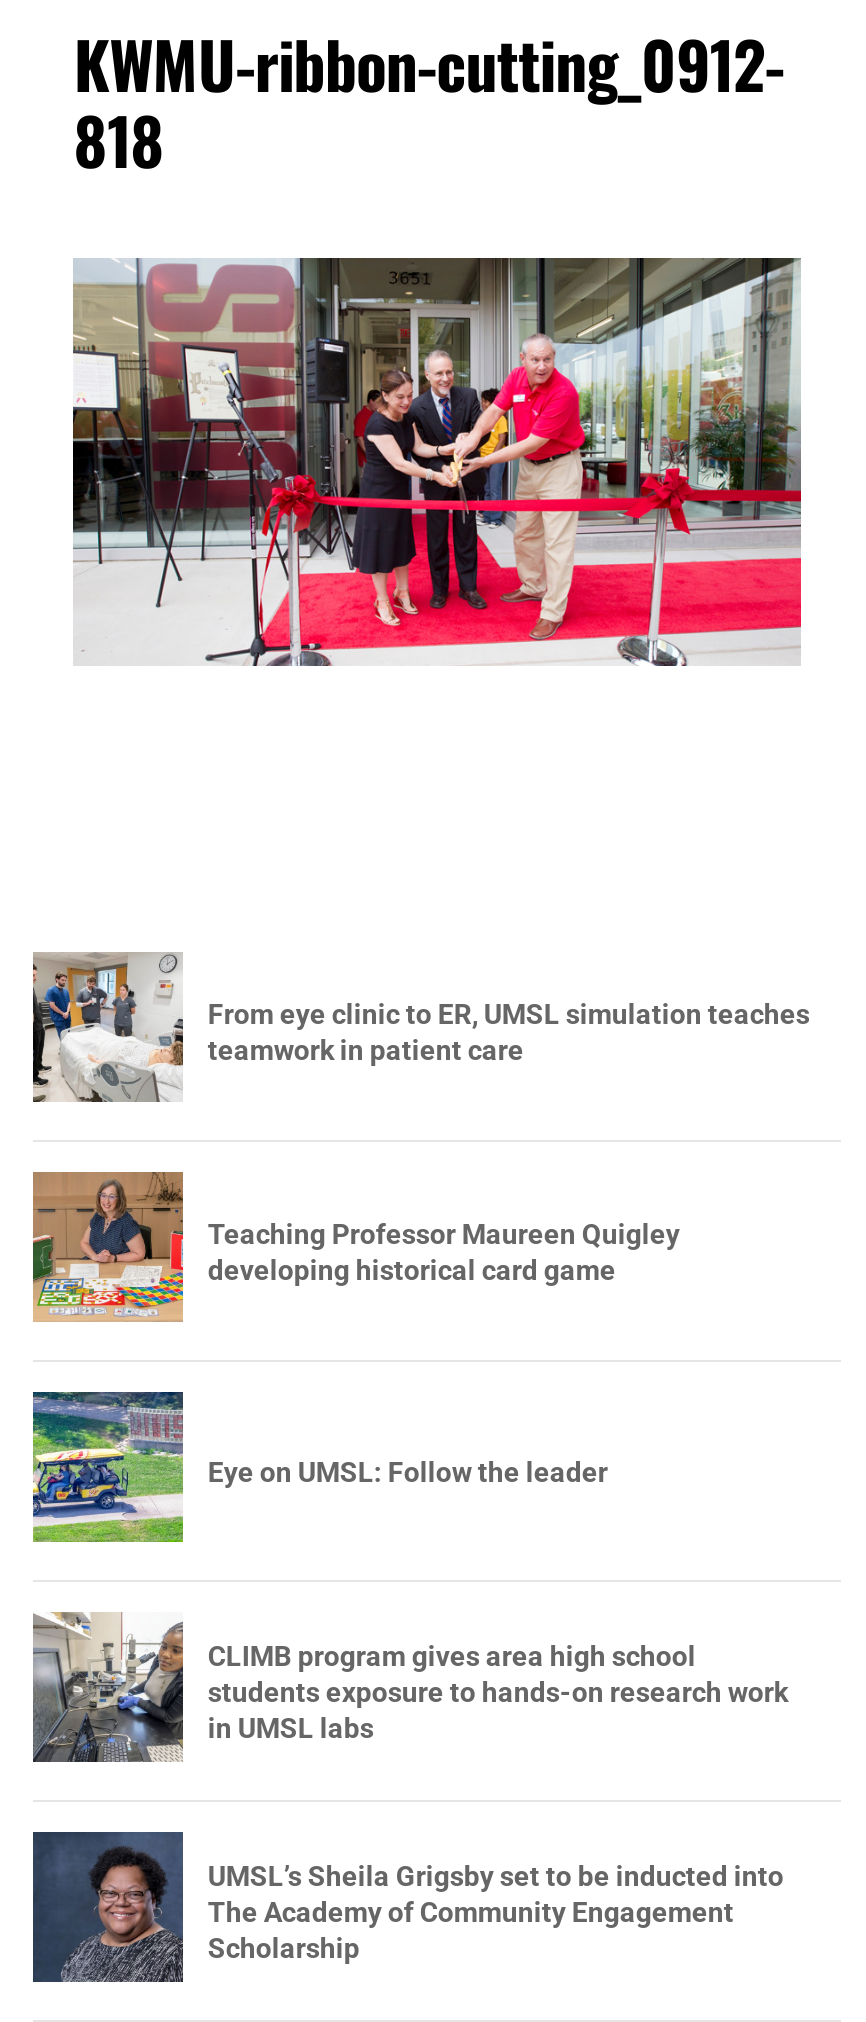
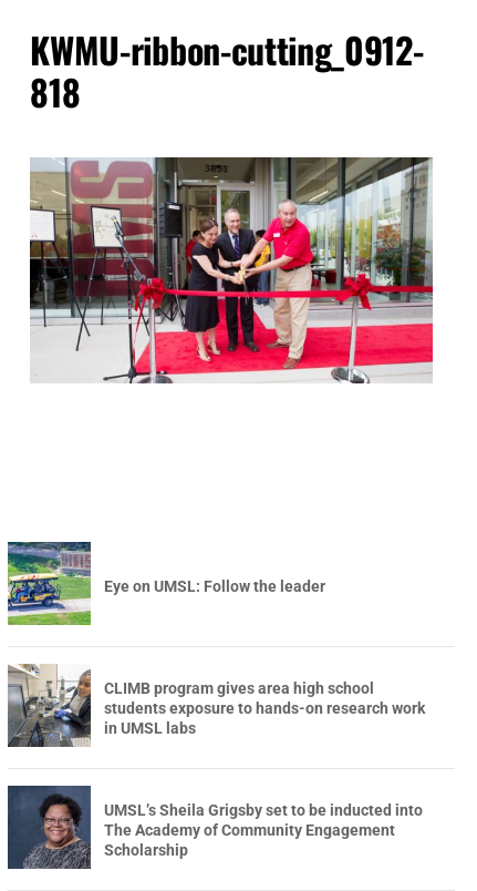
- [image]
- From eye clinic to ER, UMSL simulation teaches
- teamwork in patient care

- [image]
- Teaching Professor Maureen Quigley
- developing historical card game
